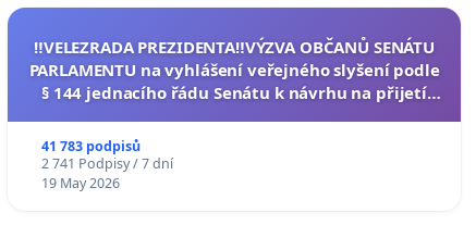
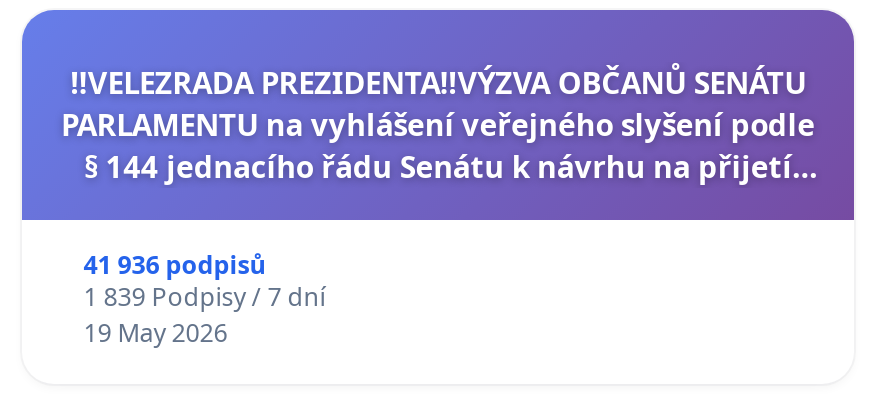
- 41 783 podpisů
+ 41 936 podpisů

- 2 741 Podpisy / 7 dní
+ 1 839 Podpisy / 7 dní
